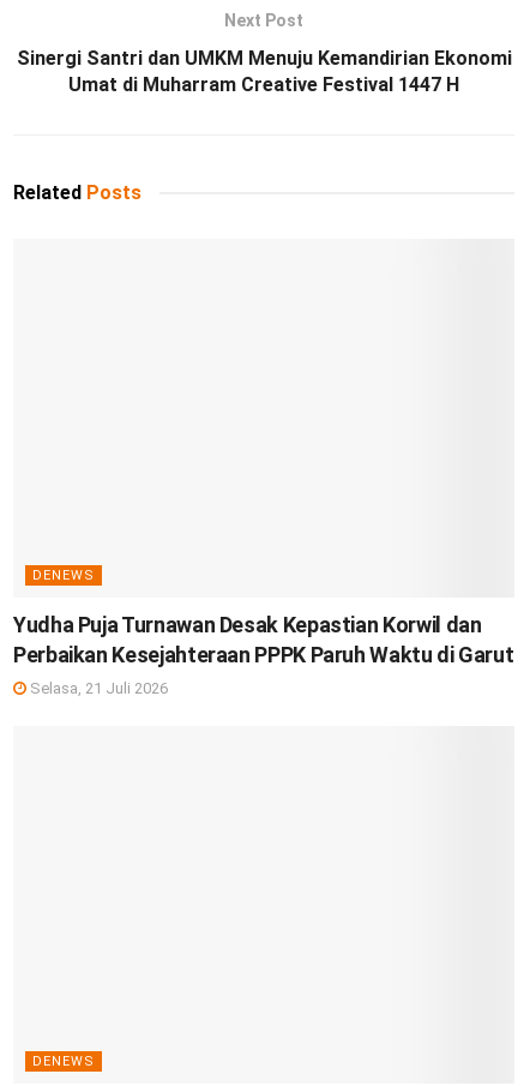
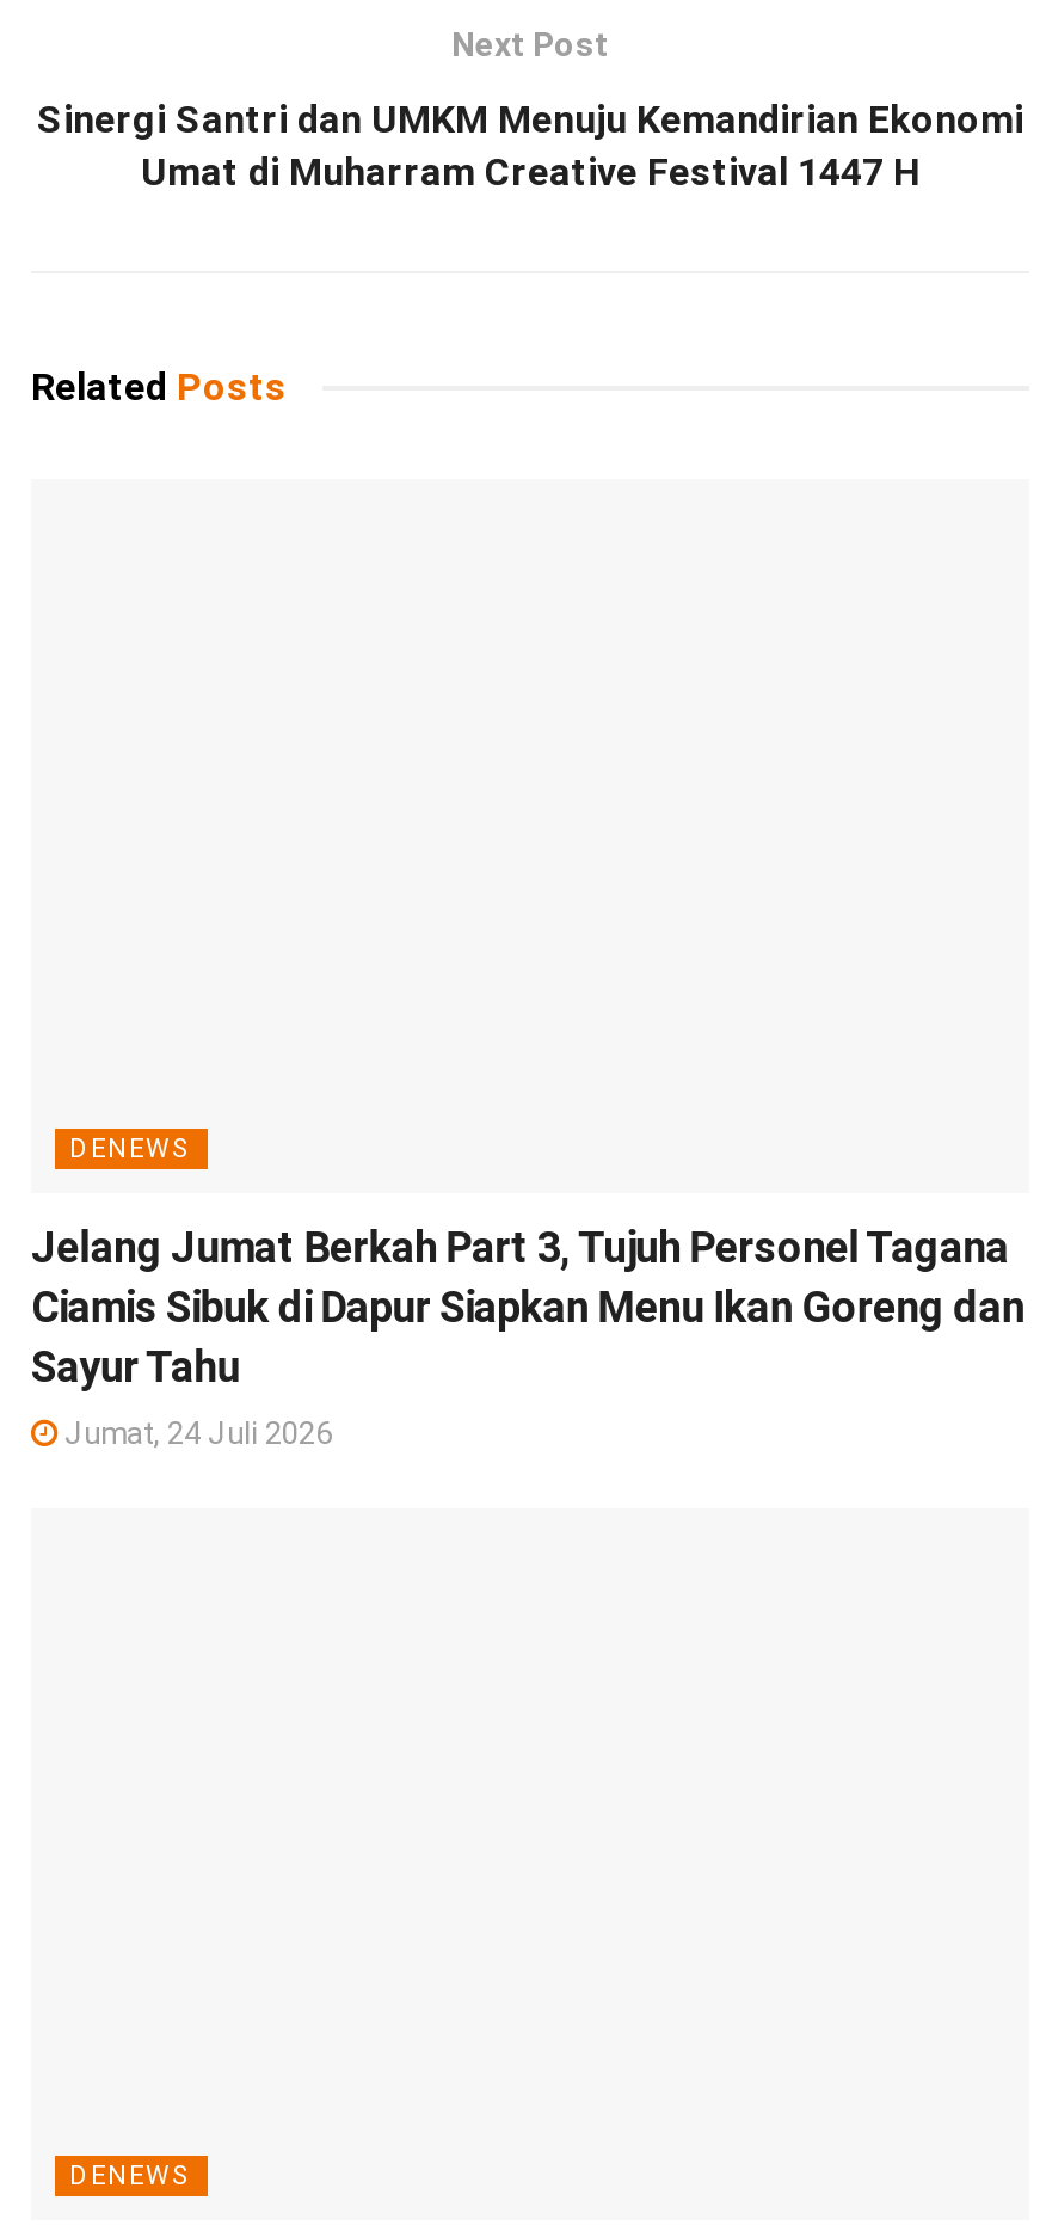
- Yudha Puja Turnawan Desak Kepastian Korwil dan
- Perbaikan Kesejahteraan PPPK Paruh Waktu di Garut
+ Jelang Jumat Berkah Part 3, Tujuh Personel Tagana
+ Ciamis Sibuk di Dapur Siapkan Menu Ikan Goreng dan
+ Sayur Tahu

- Selasa, 21 Juli 2026
+ Jumat, 24 Juli 2026
